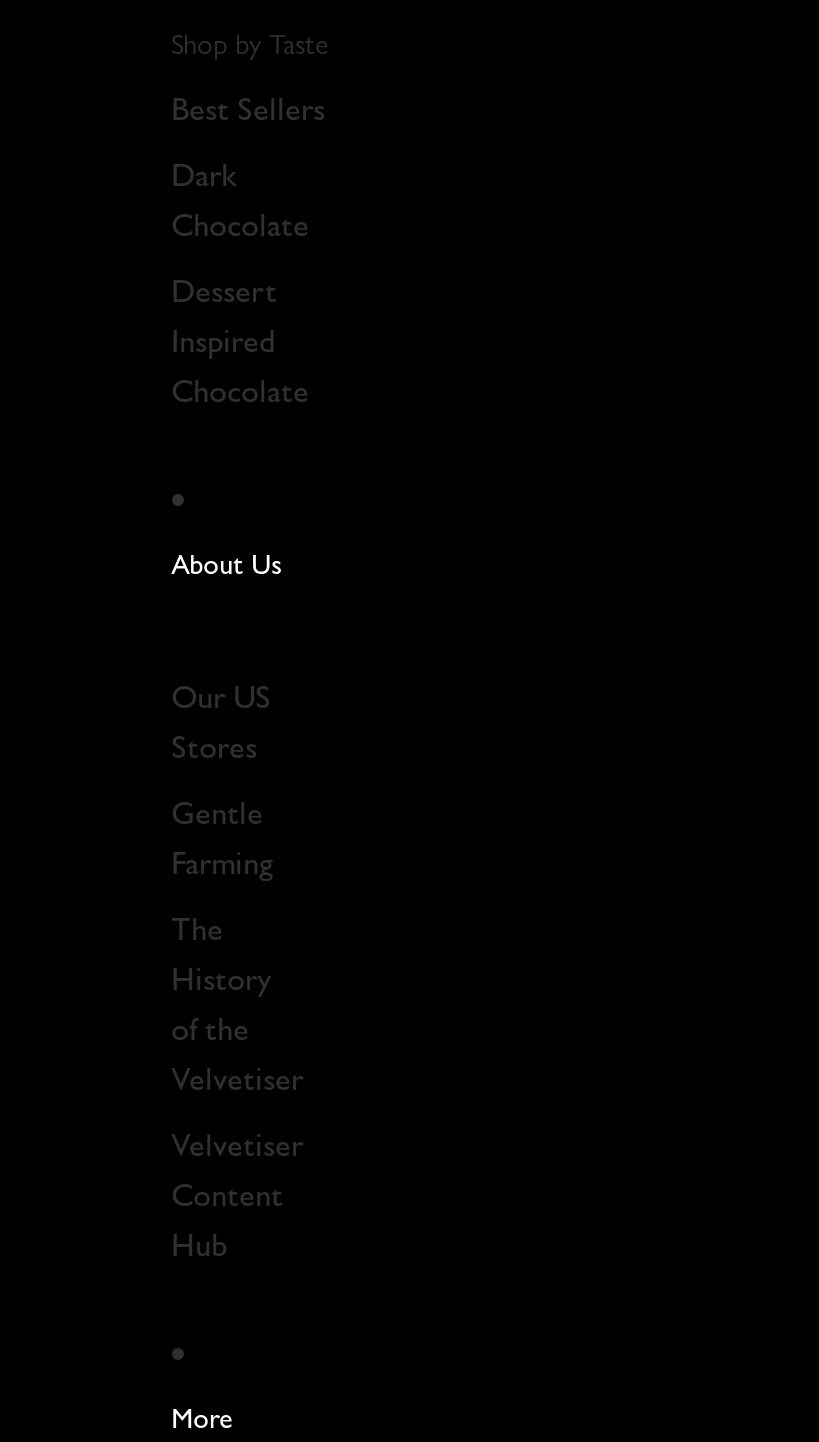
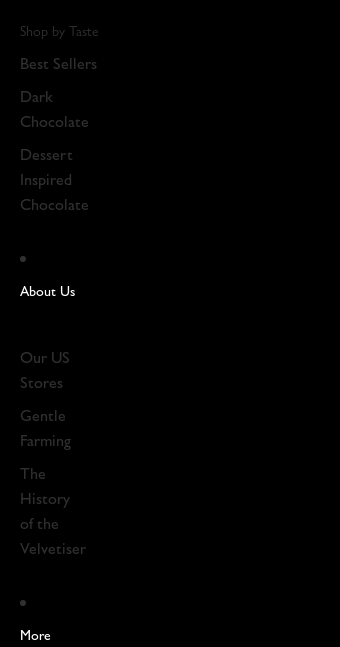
- Velvetiser
- Content
- Hub
